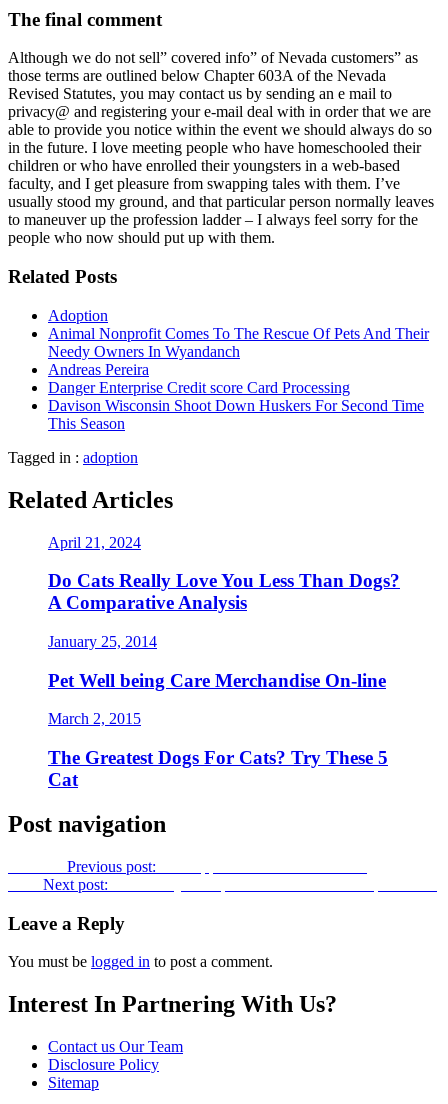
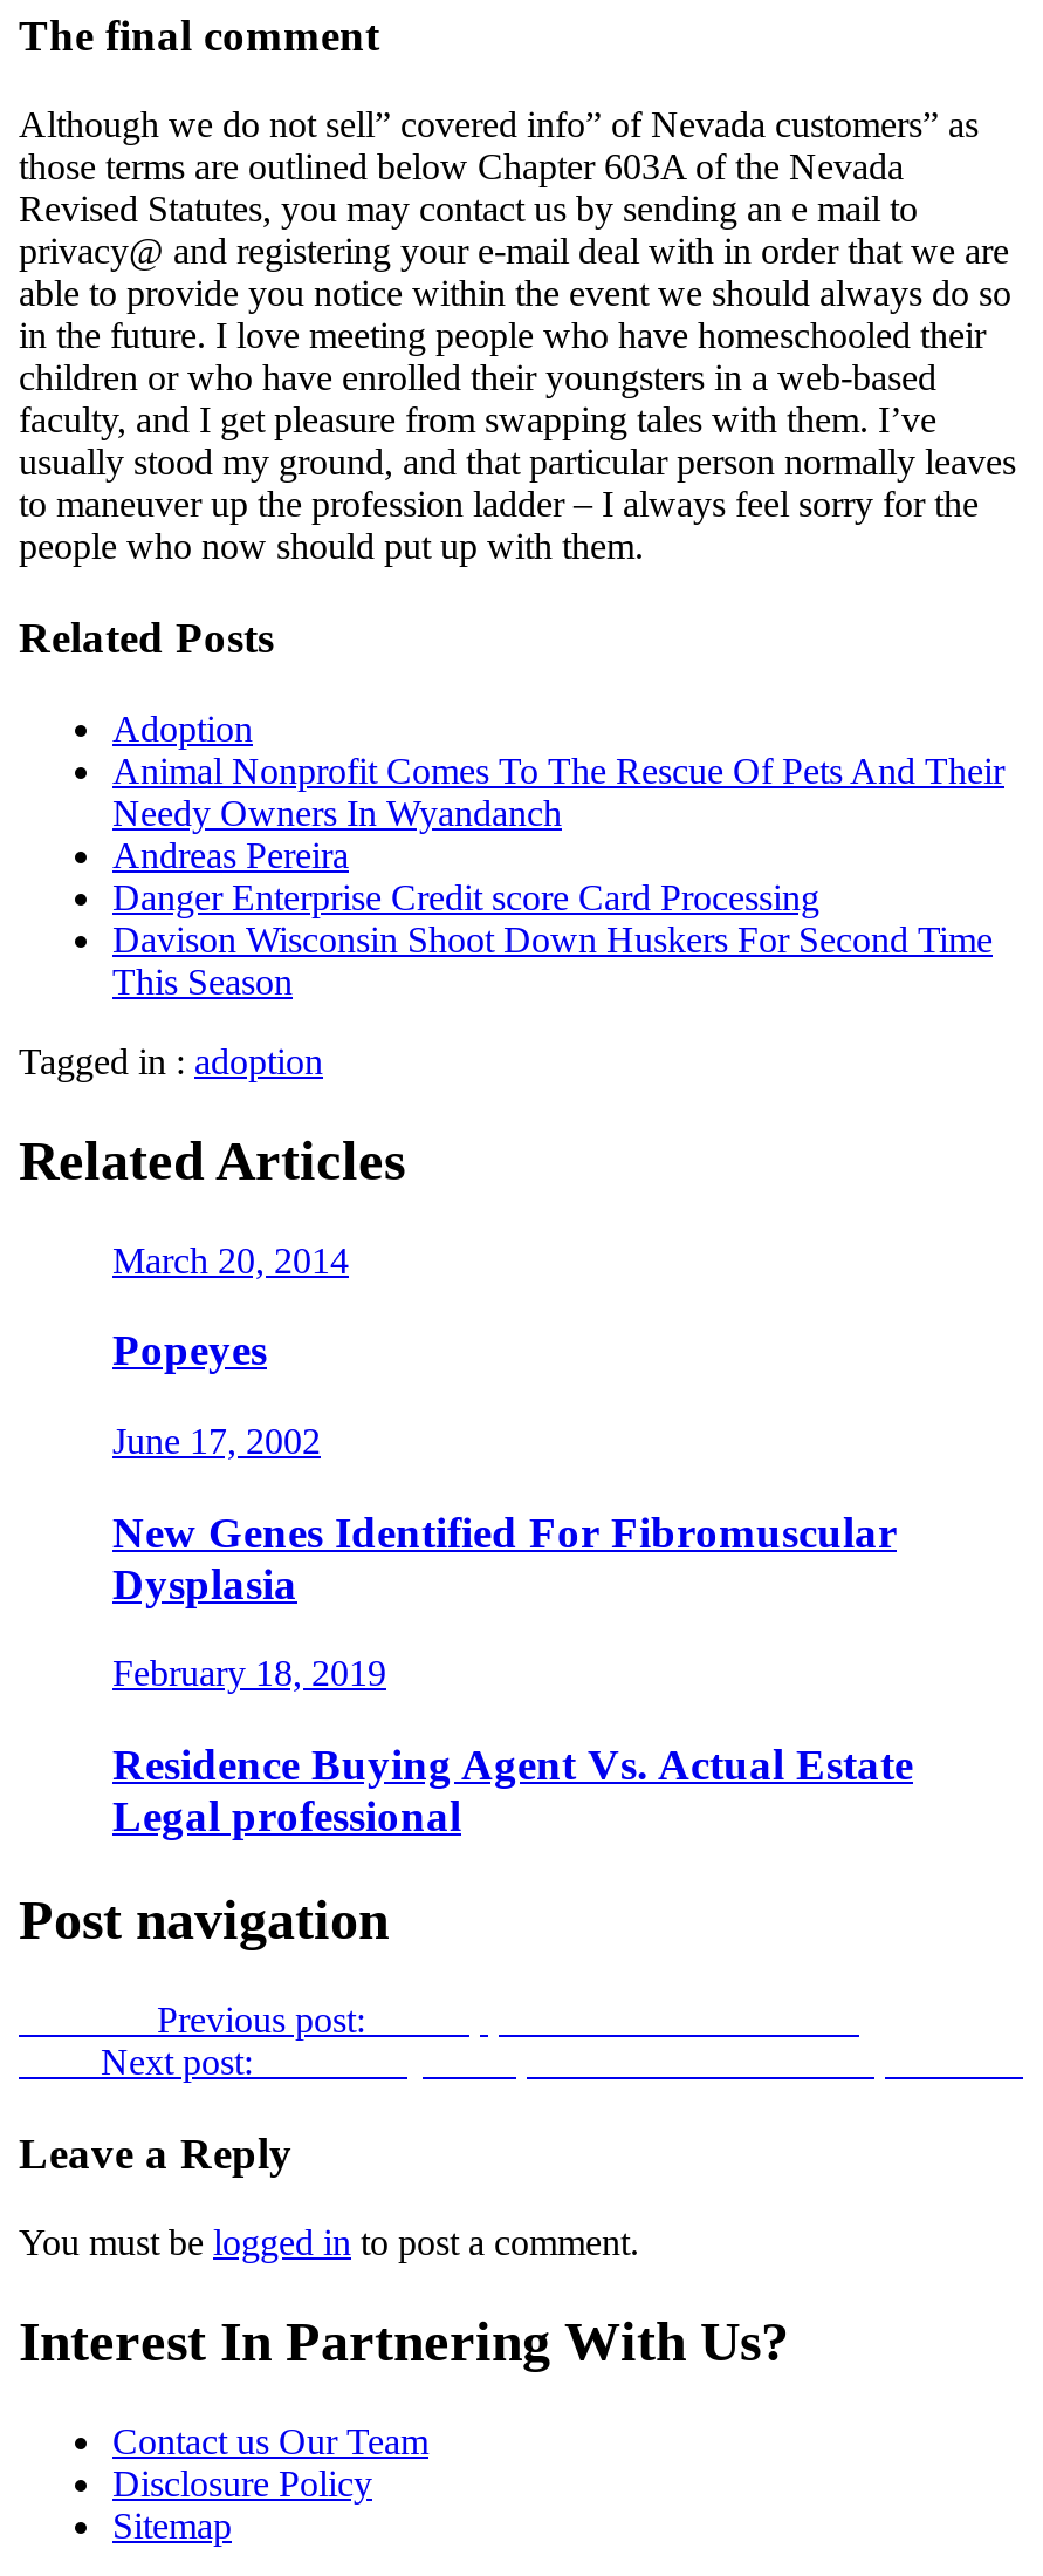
- April 21, 2024
+ March 20, 2014

- Do Cats Really Love You Less Than Dogs?
- A Comparative Analysis
+ Popeyes

- January 25, 2014
+ June 17, 2002

- Pet Well being Care Merchandise On-line
+ New Genes Identified For Fibromuscular
+ Dysplasia

- March 2, 2015
+ February 18, 2019

- The Greatest Dogs For Cats? Try These 5
- Cat
+ Residence Buying Agent Vs. Actual Estate
+ Legal professional
